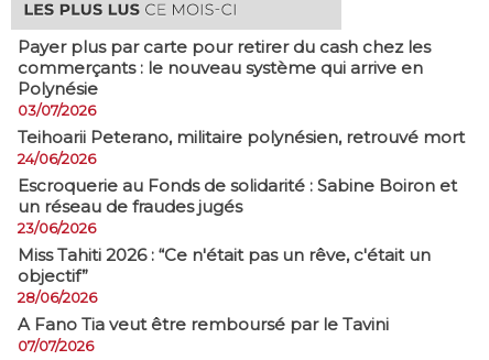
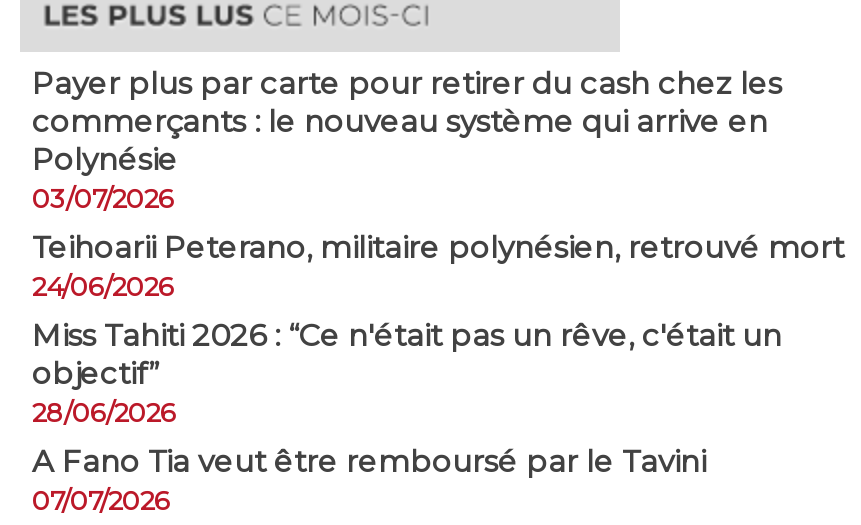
- Escroquerie au Fonds de solidarité : Sabine Boiron et
- un réseau de fraudes jugés
- 23/06/2026
